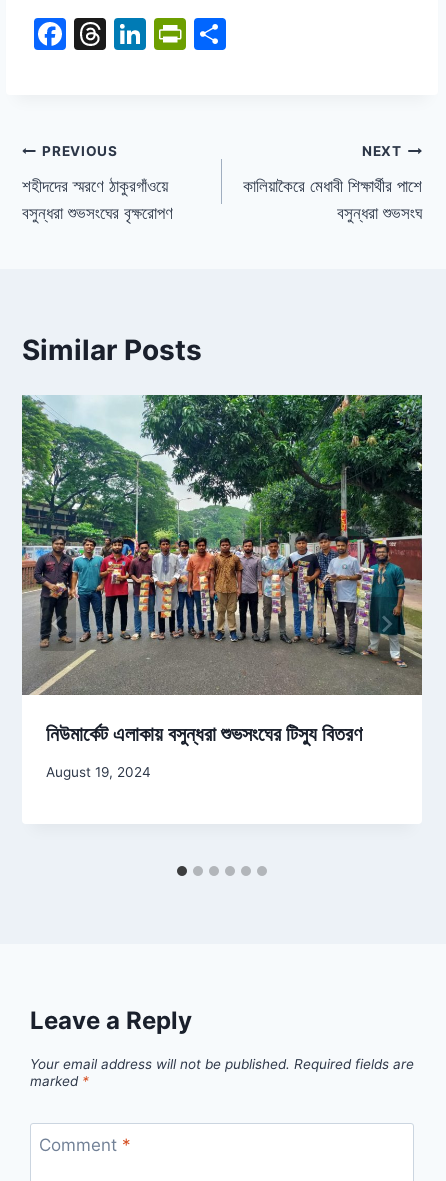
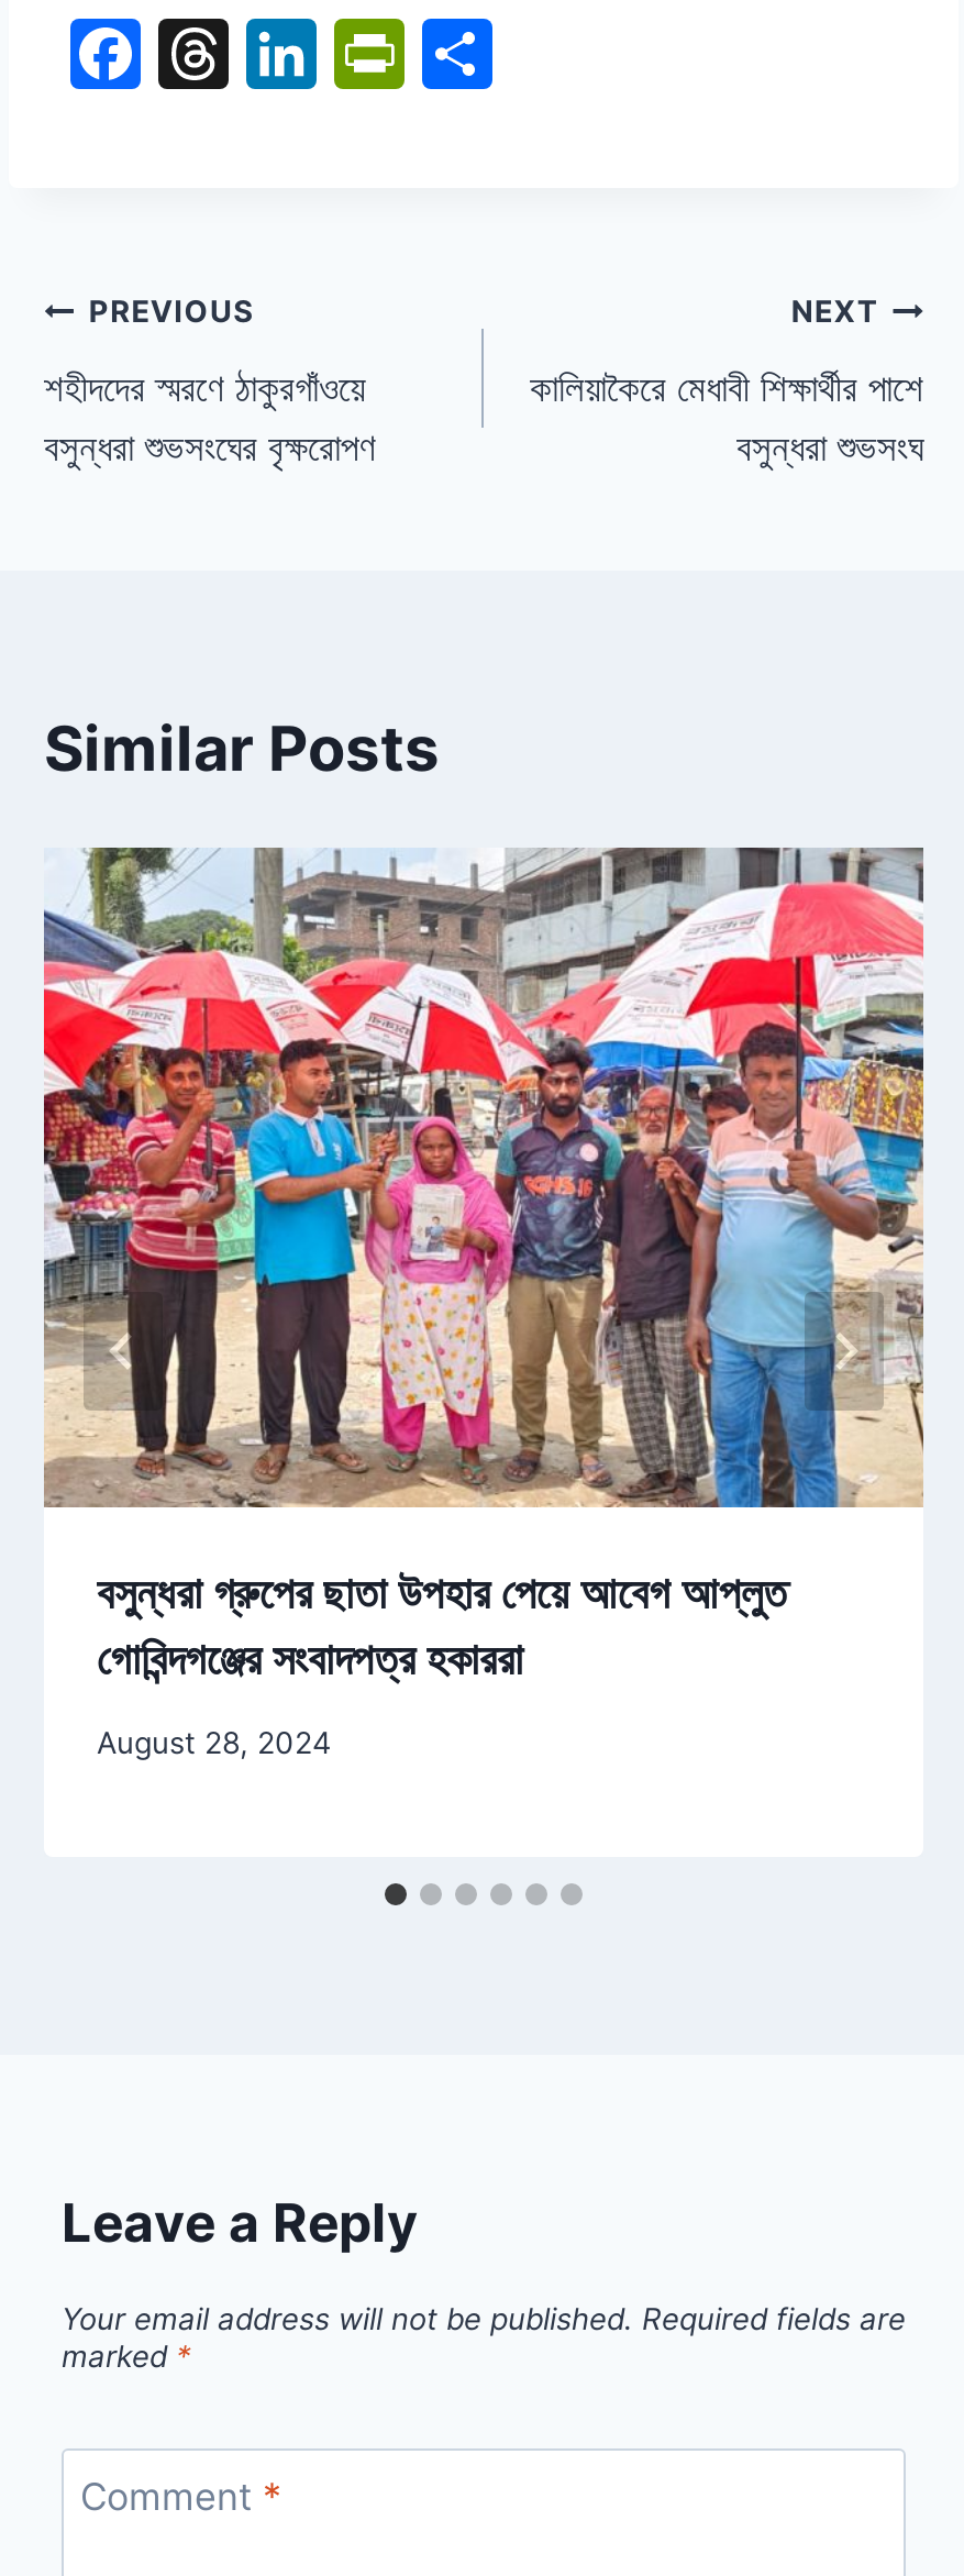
- [image]
- নিউমার্কেট এলাকায় বসুন্ধরা শুভসংঘের টিস্যু বিতরণ
+ [image]
+ বসুন্ধরা গ্রুপের ছাতা উপহার পেয়ে আবেগ আপ্লুত
+ গোবিন্দগঞ্জের সংবাদপত্র হকাররা

- August 19, 2024
+ August 28, 2024
